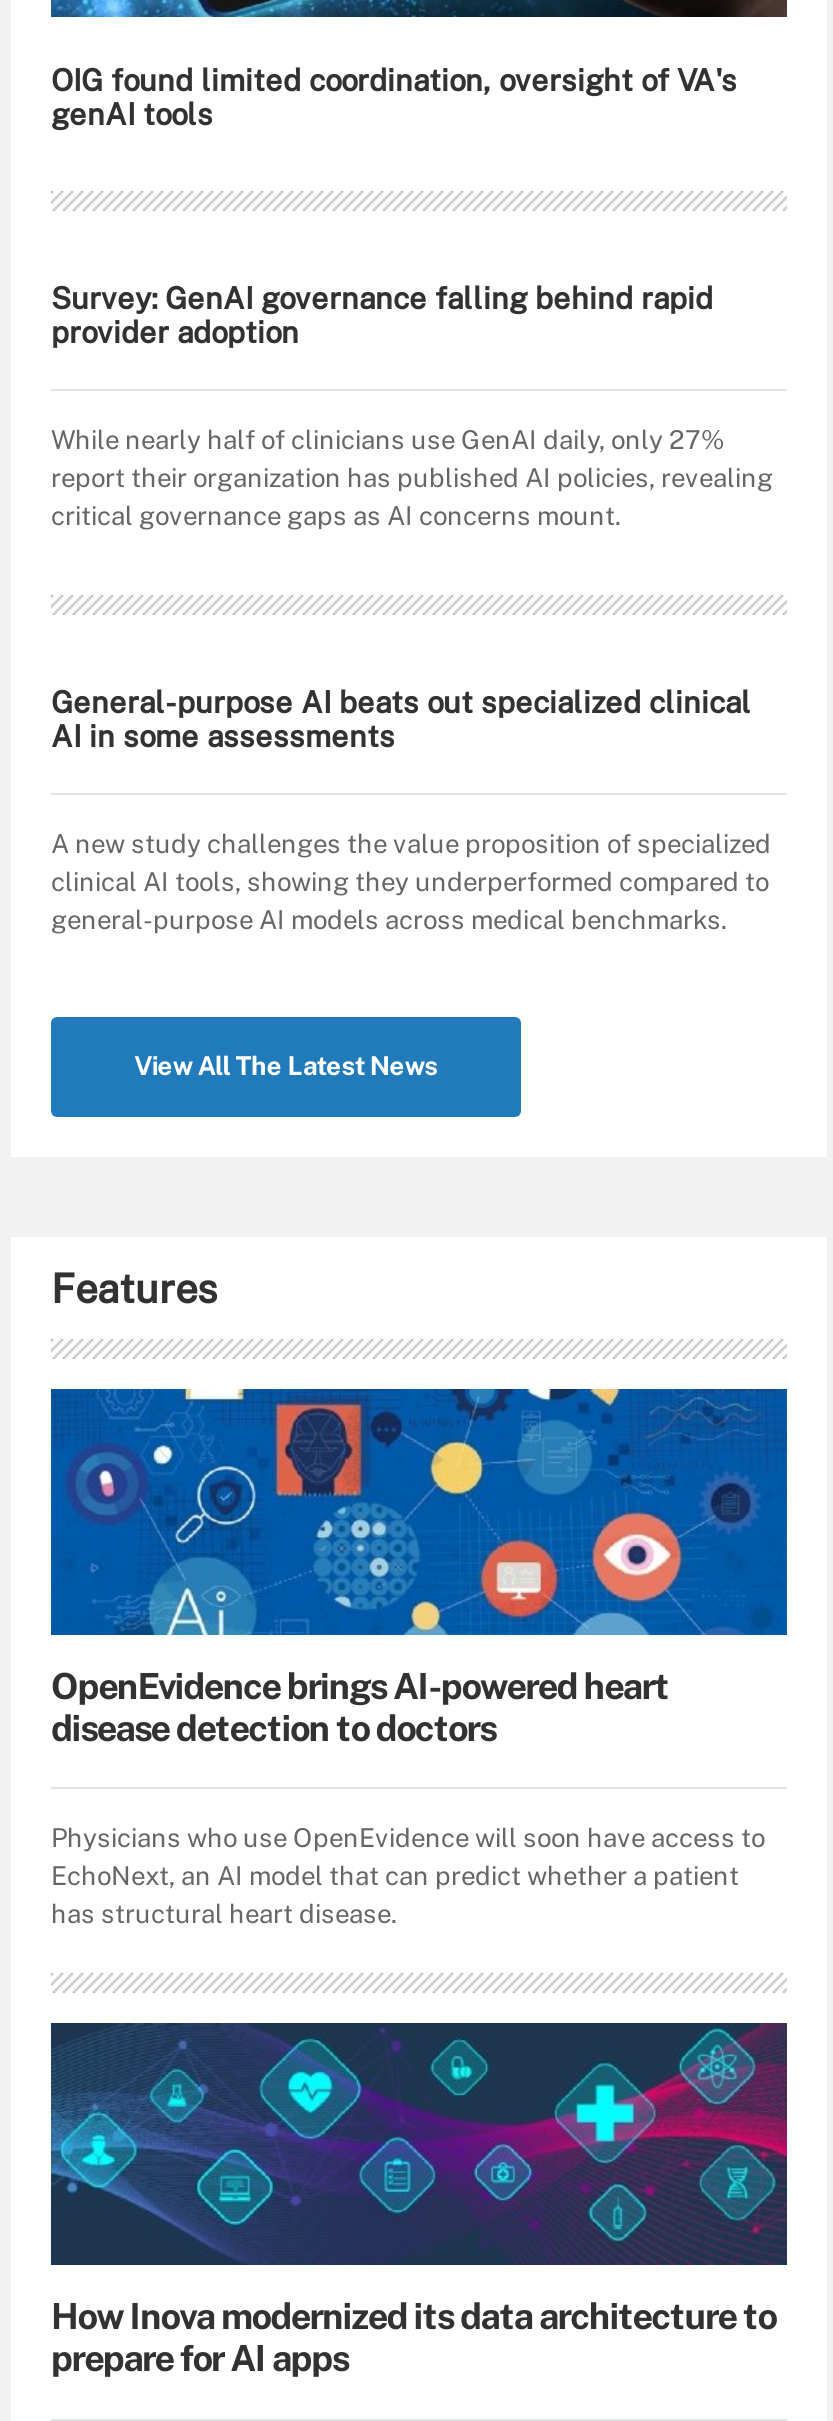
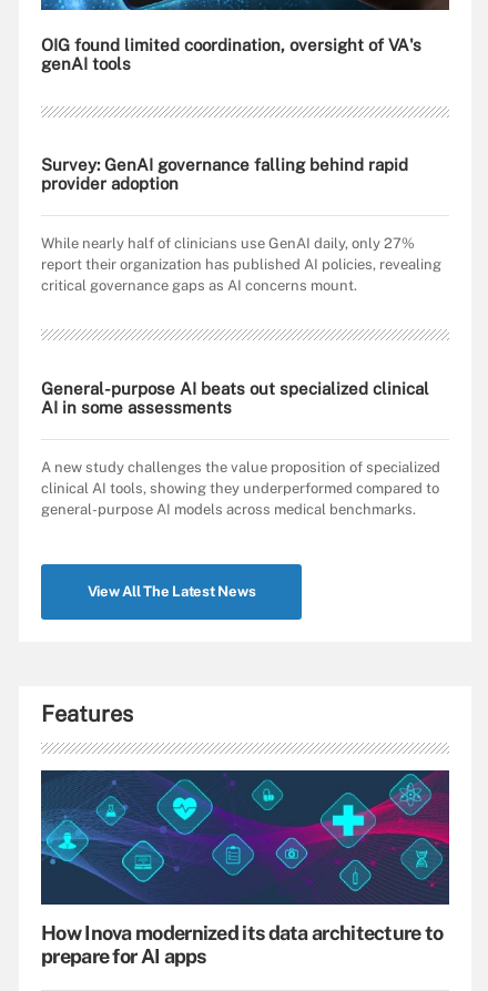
- [image]
- OpenEvidence brings AI-powered heart
- disease detection to doctors
- Physicians who use OpenEvidence will soon have access to
- EchoNext, an AI model that can predict whether a patient
- has structural heart disease.
